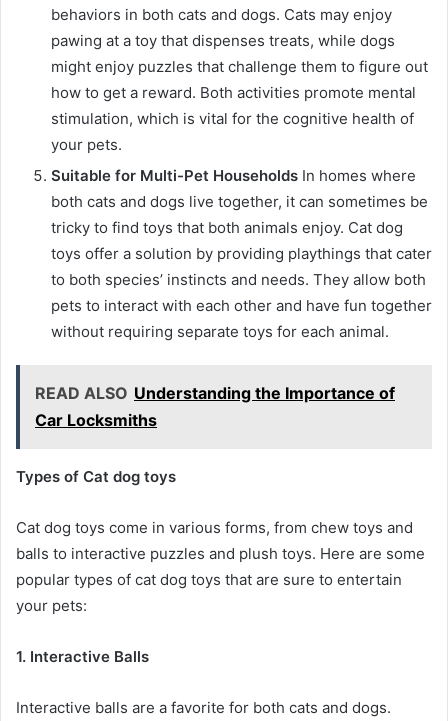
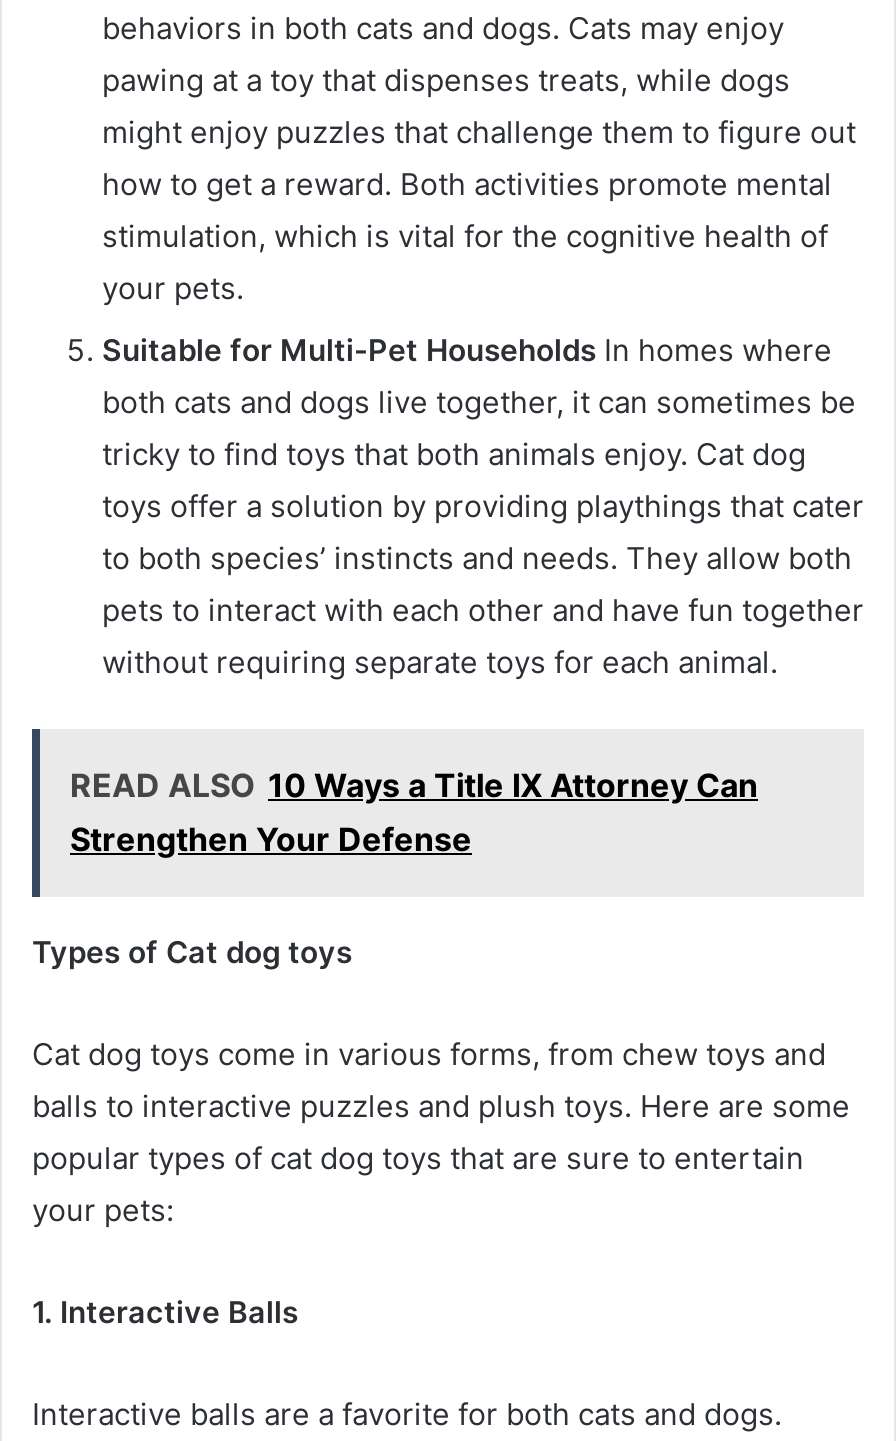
- READ ALSO Understanding the Importance of
- Car Locksmiths
+ READ ALSO 10 Ways a Title IX Attorney Can
+ Strengthen Your Defense
